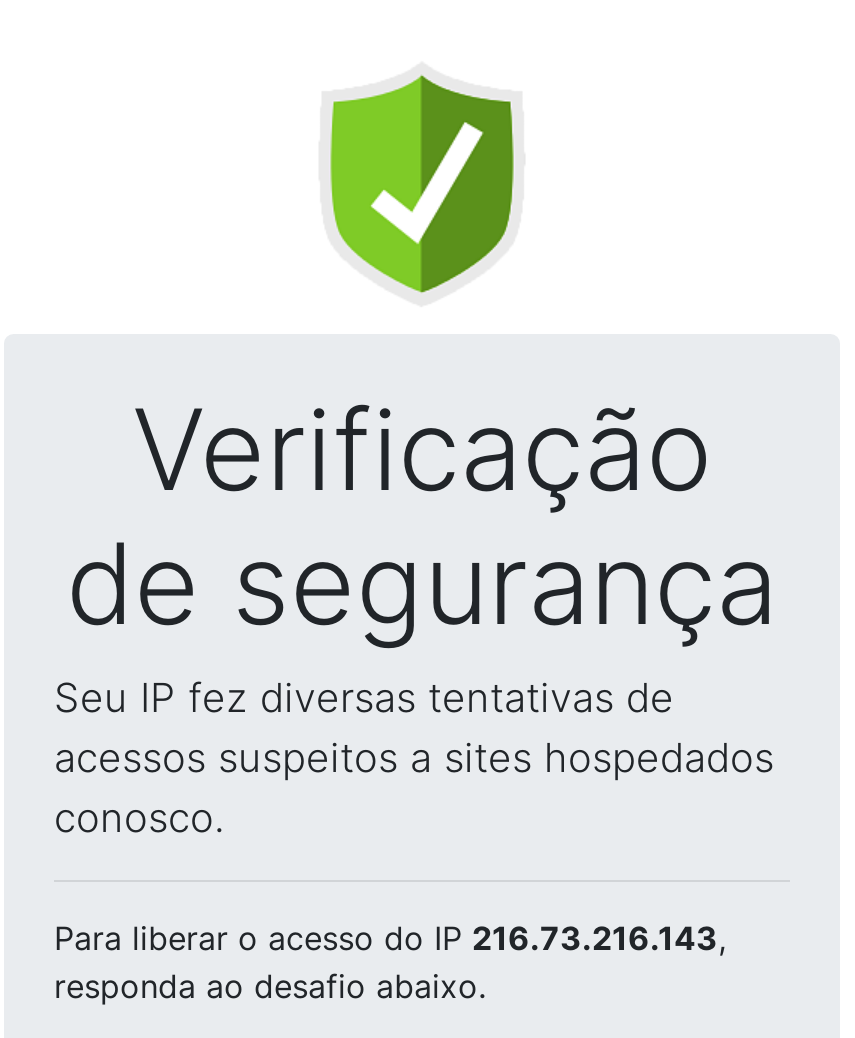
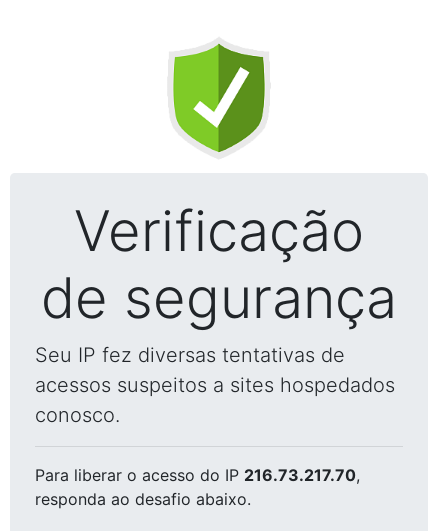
- Para liberar o acesso do IP 216.73.216.143,
+ Para liberar o acesso do IP 216.73.217.70,
